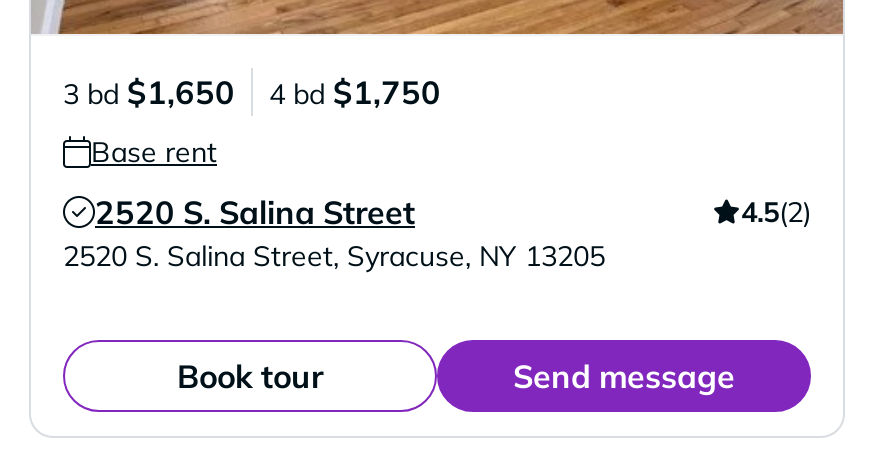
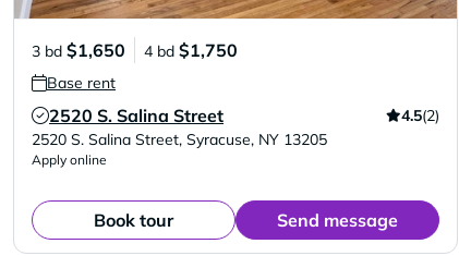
+ Apply online
